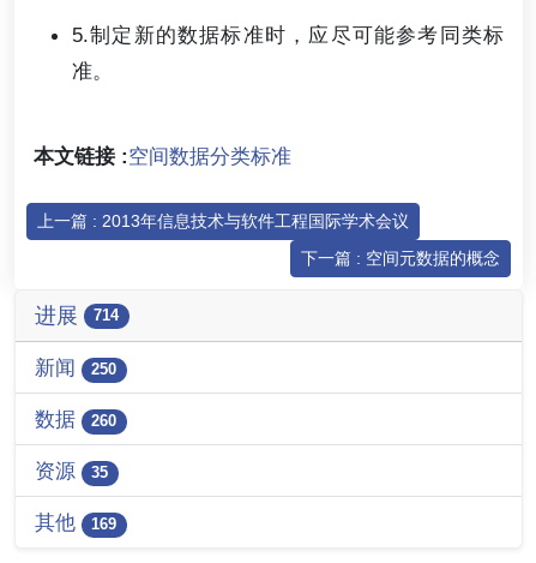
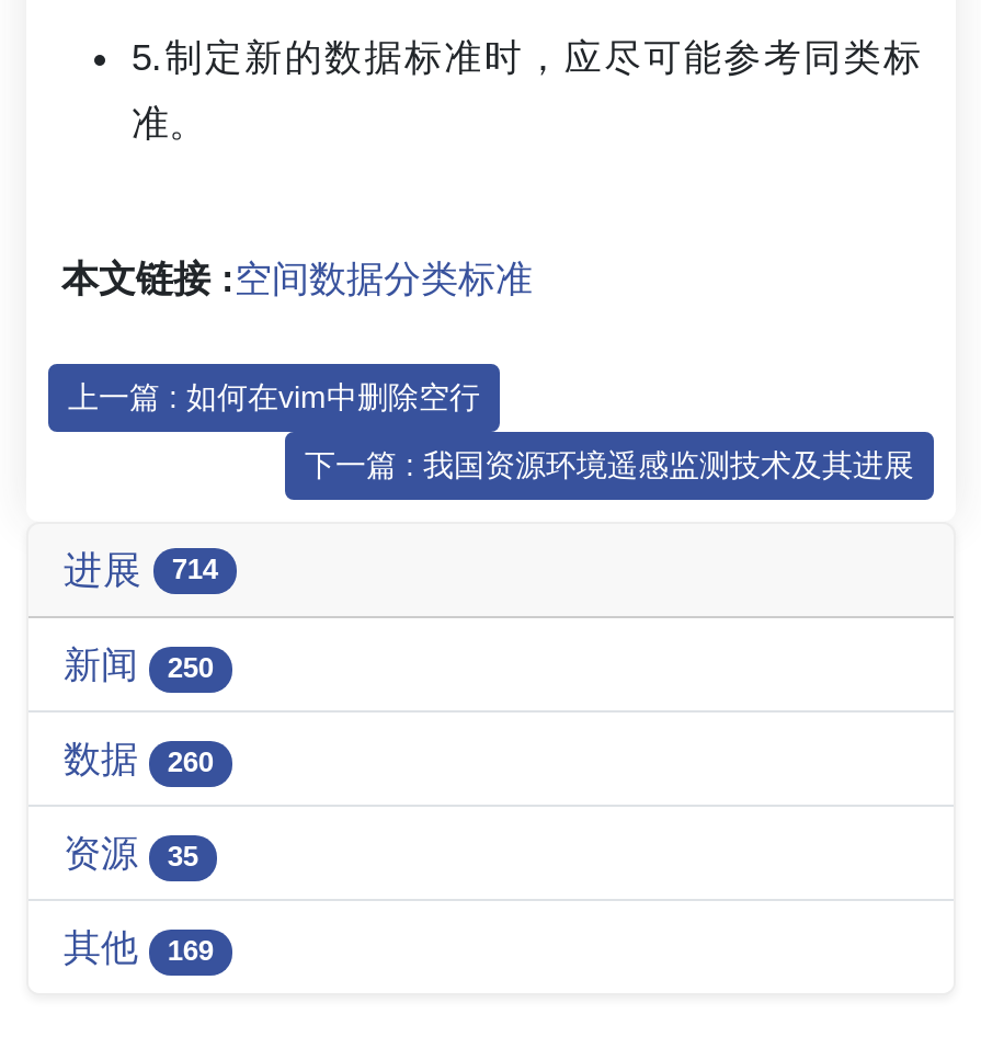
- 上一篇 : 2013年信息技术与软件工程国际学术会议
+ 上一篇 : 如何在vim中删除空行

- 下一篇 : 空间元数据的概念
+ 下一篇 : 我国资源环境遥感监测技术及其进展
